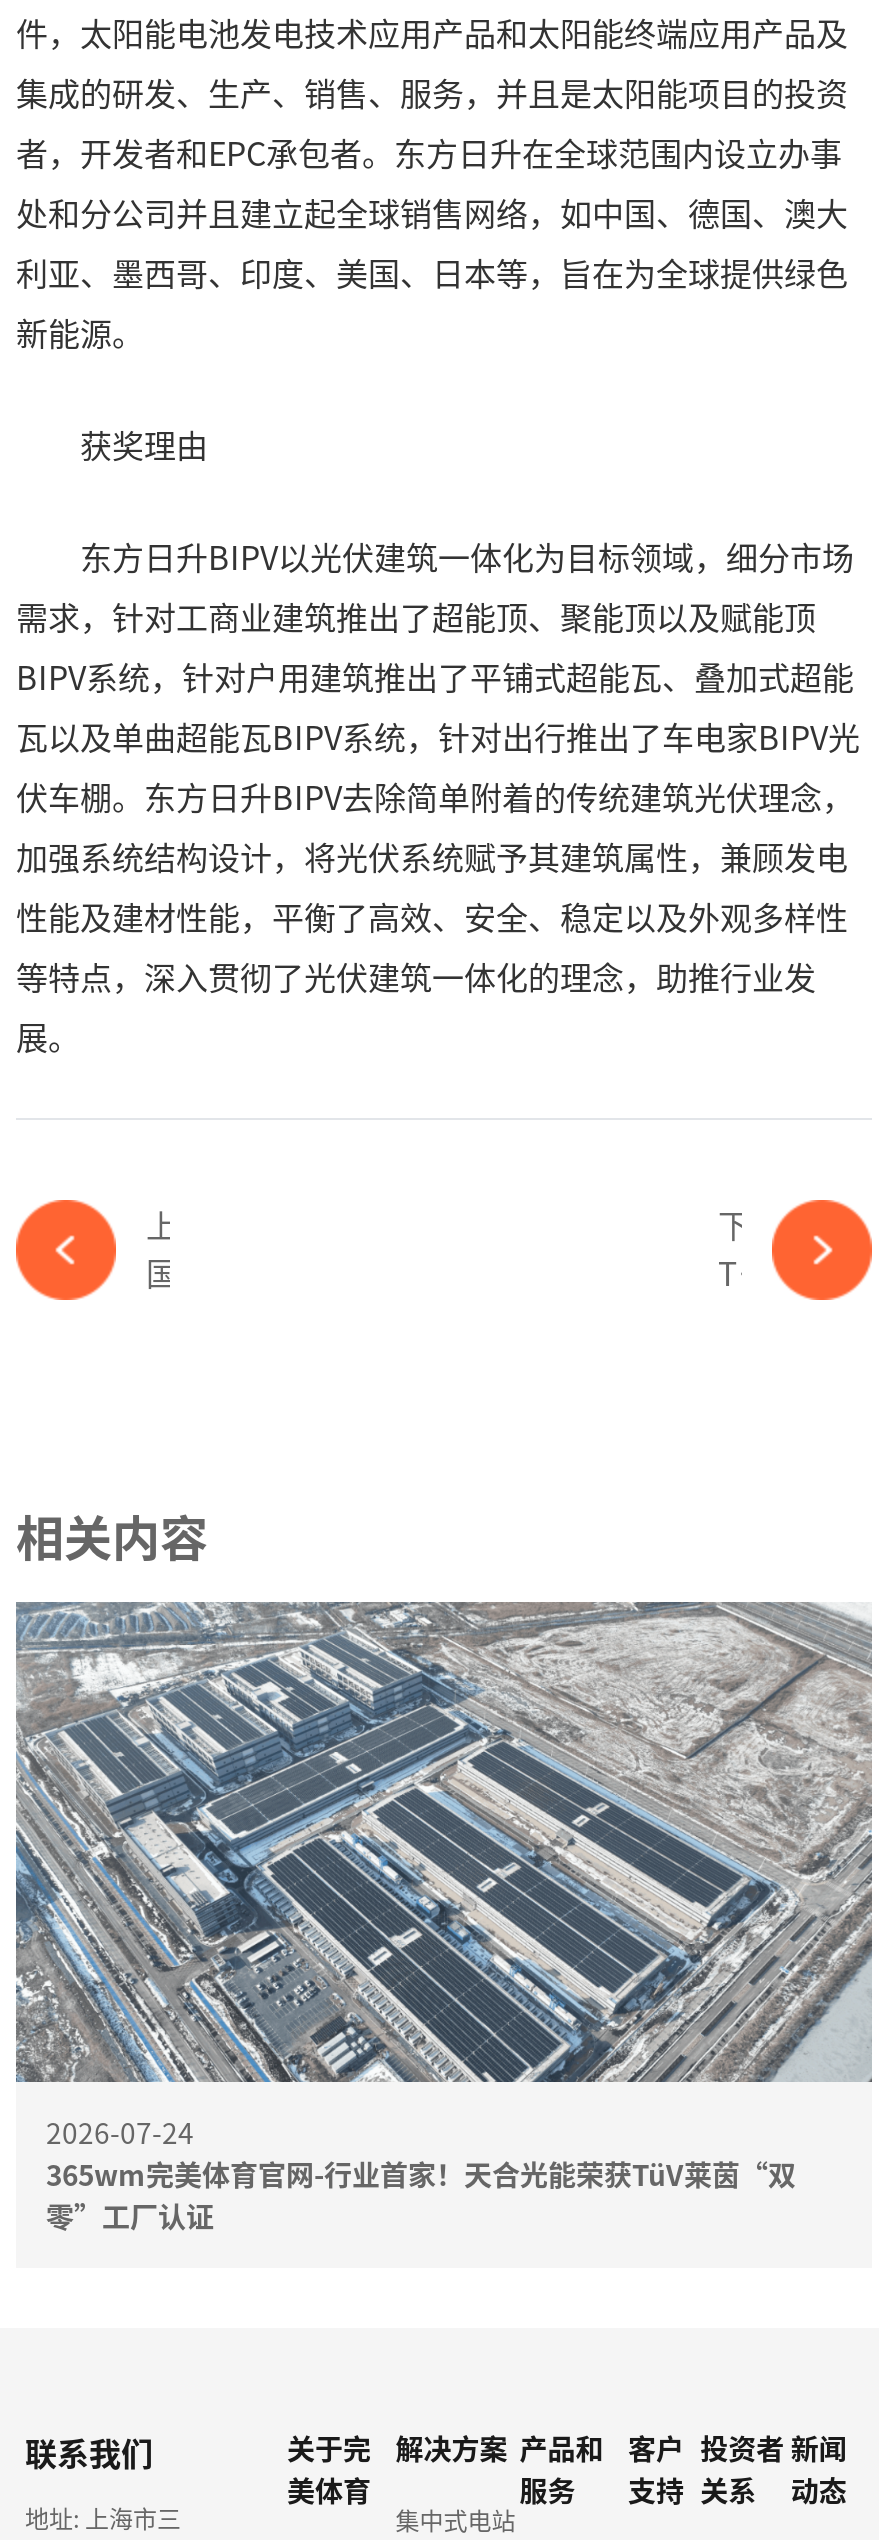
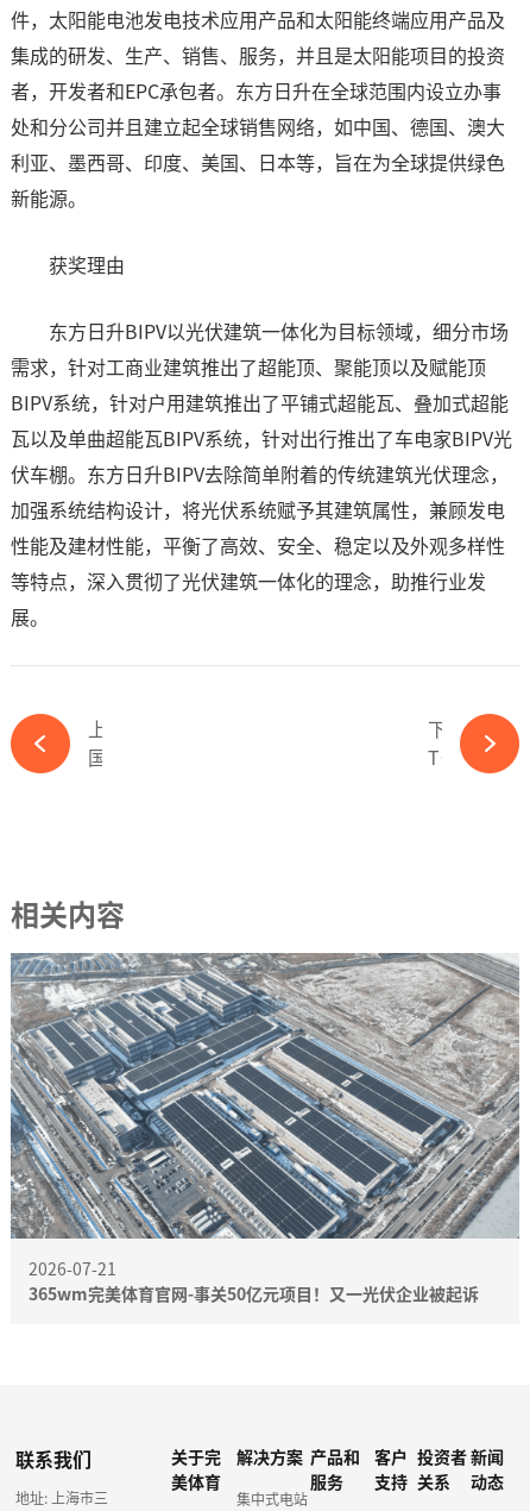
- 2026-07-24
- 365wm完美体育官网-行业首家！天合光能荣获TüV莱茵“双
- 零”工厂认证
+ 2026-07-21
+ 365wm完美体育官网-事关50亿元项目！又一光伏企业被起诉
